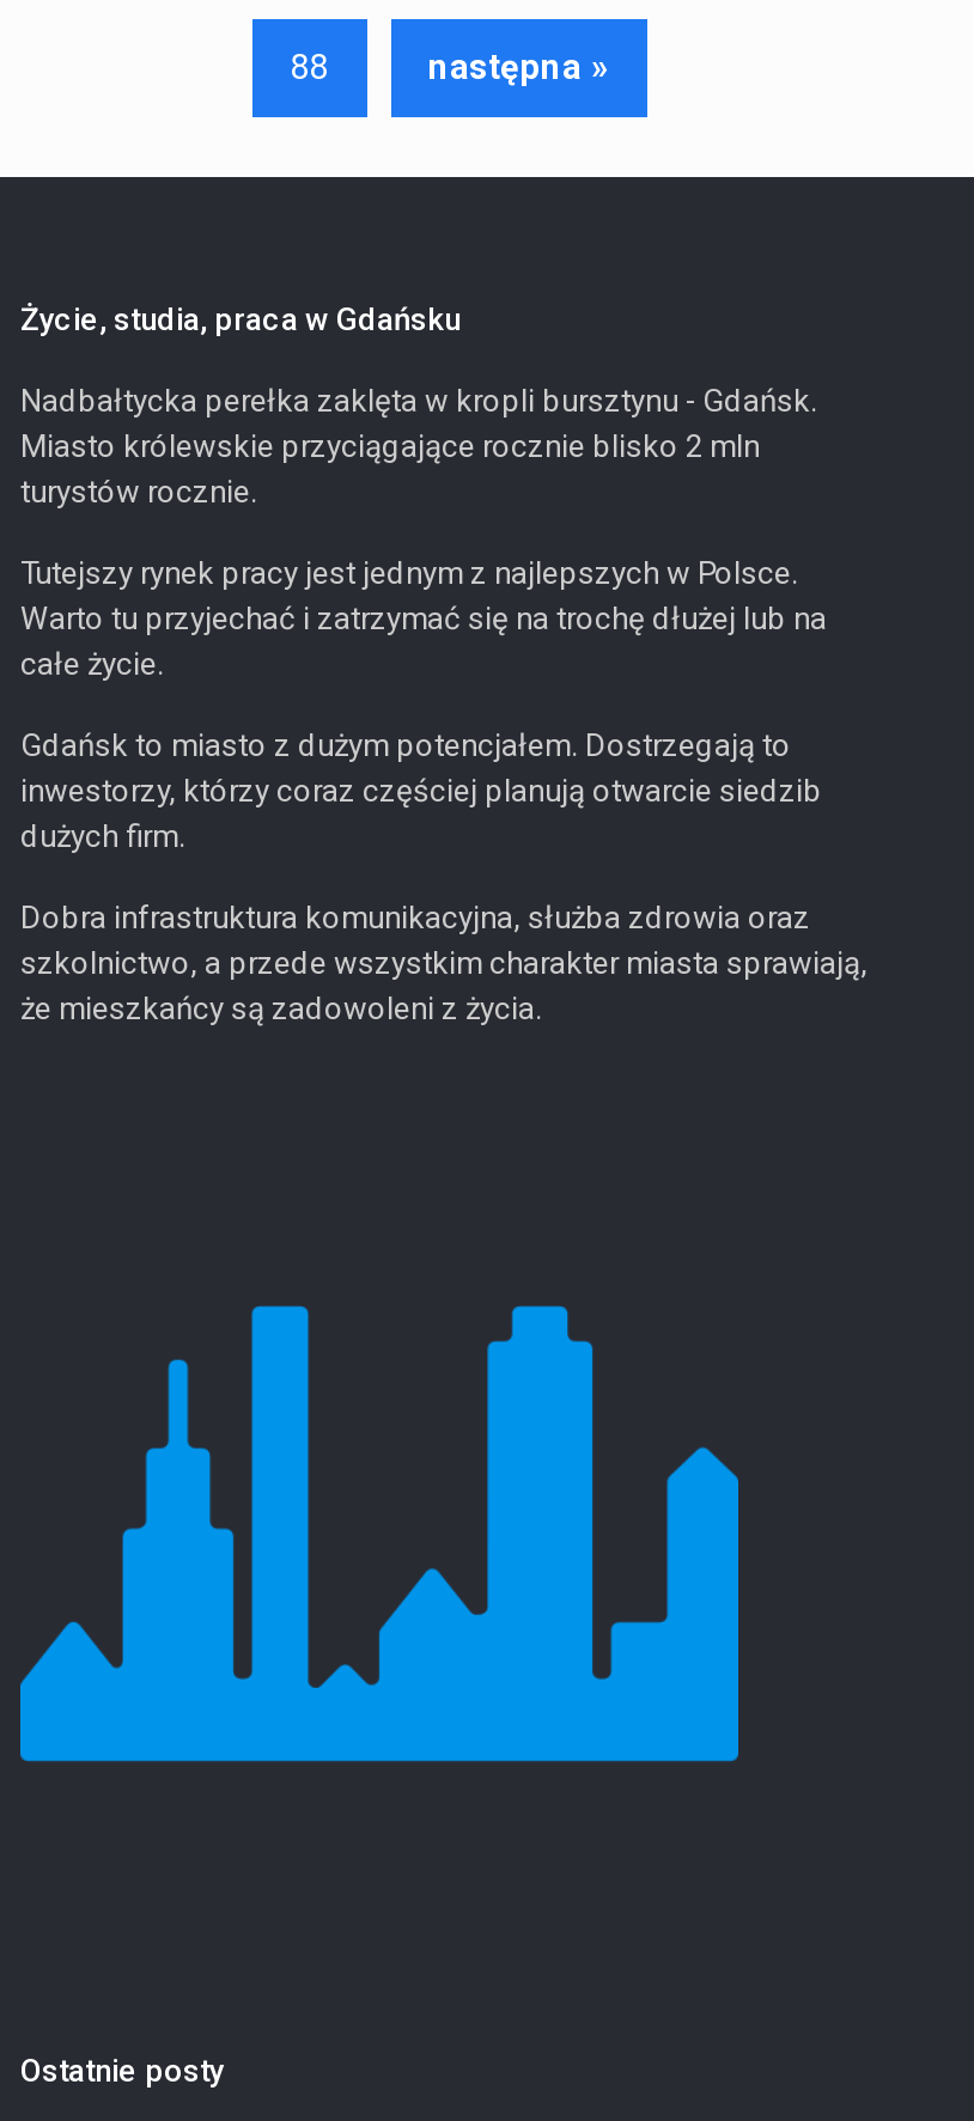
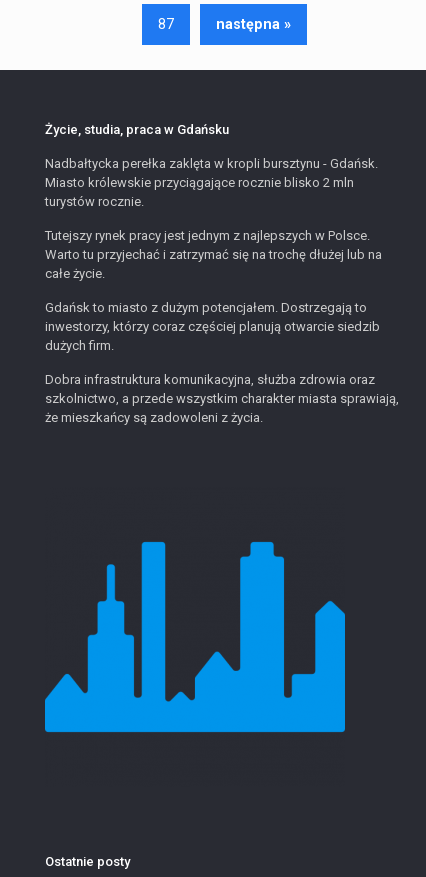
- 88
+ 87
